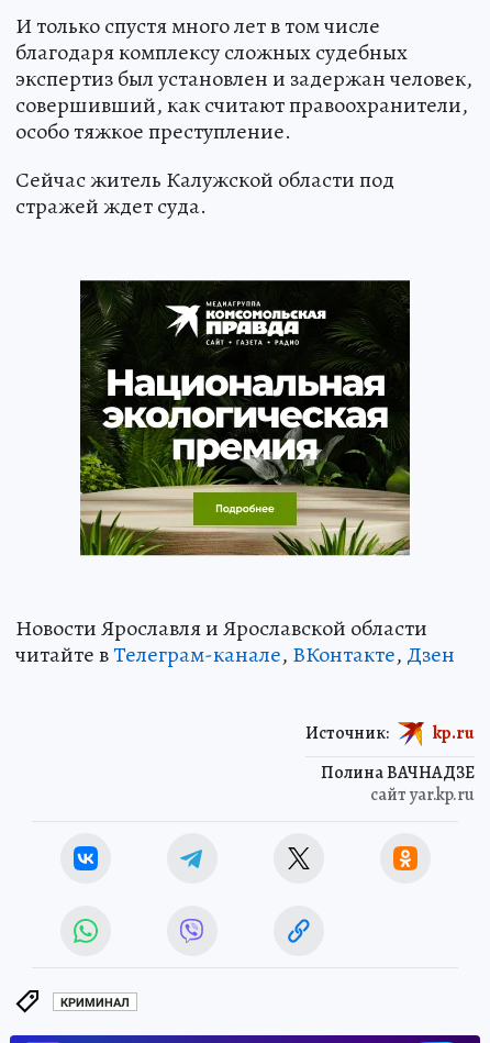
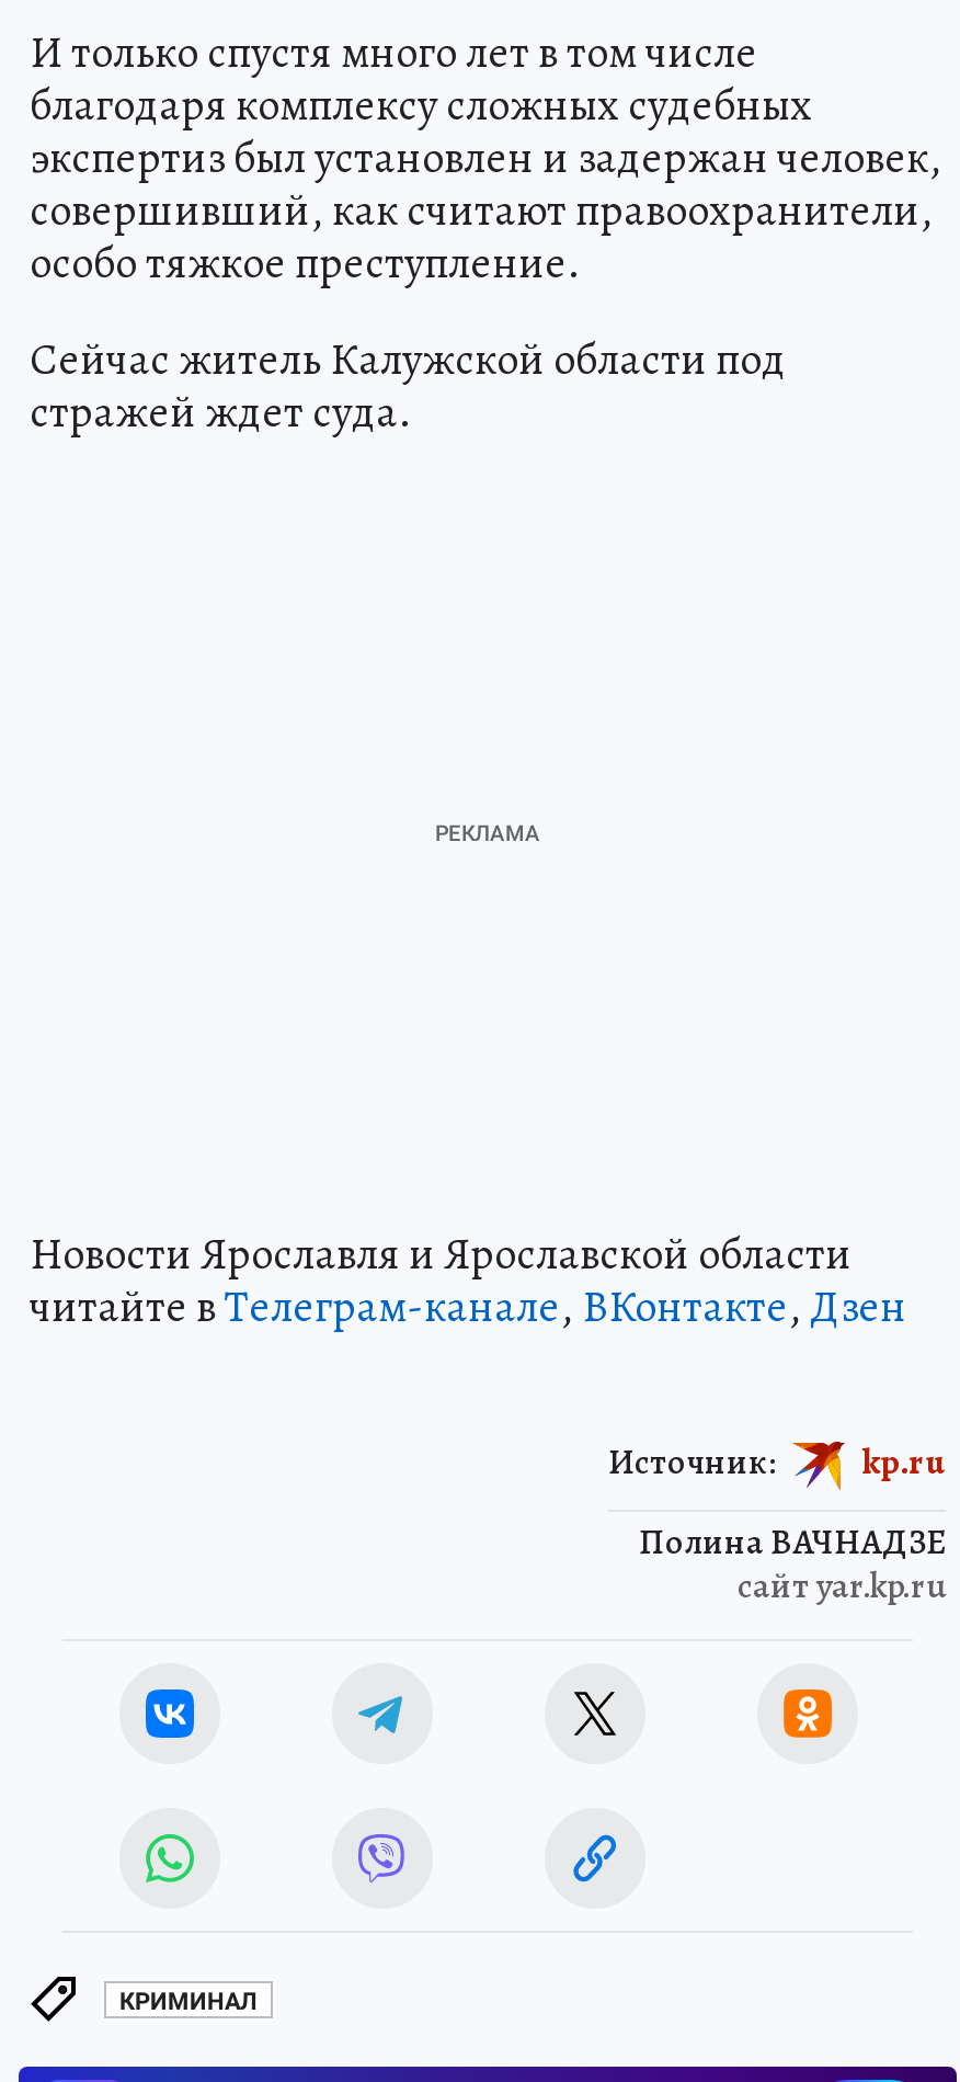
- [image]
